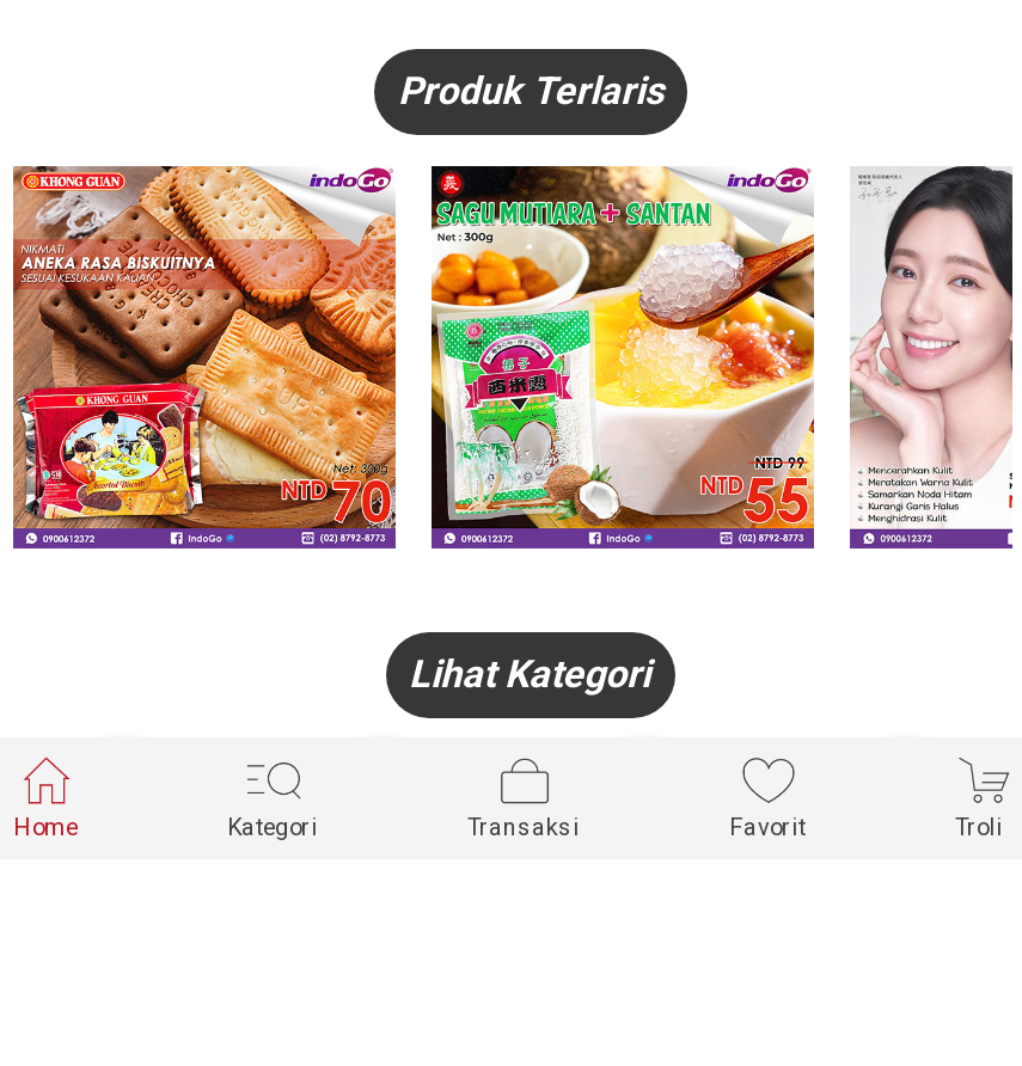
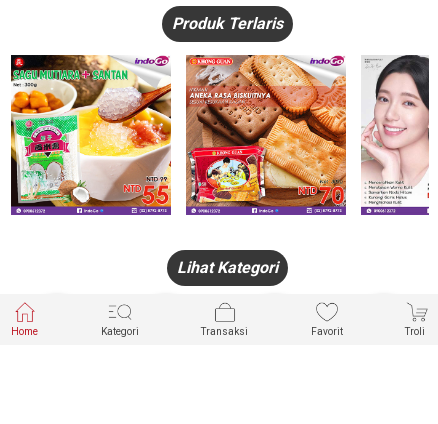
- [image]
+ [image]

- [image]
+ [image]
